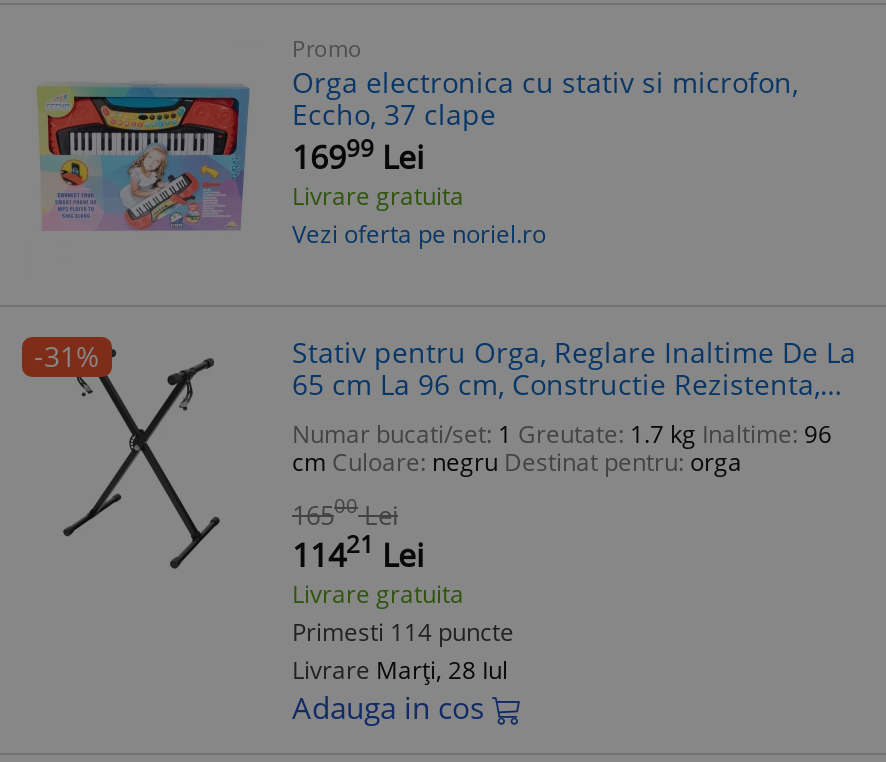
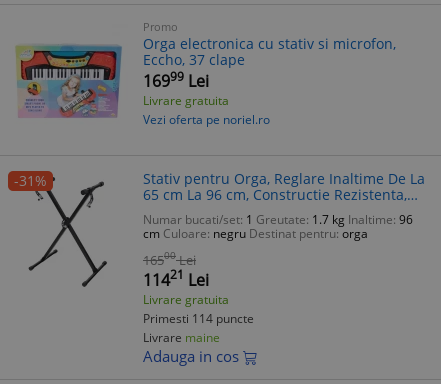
- Livrare Marți, 28 Iul
+ Livrare maine
